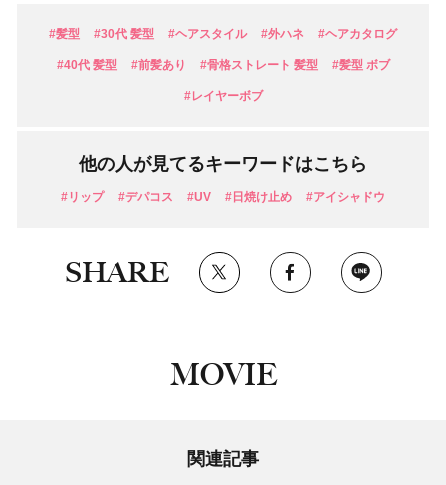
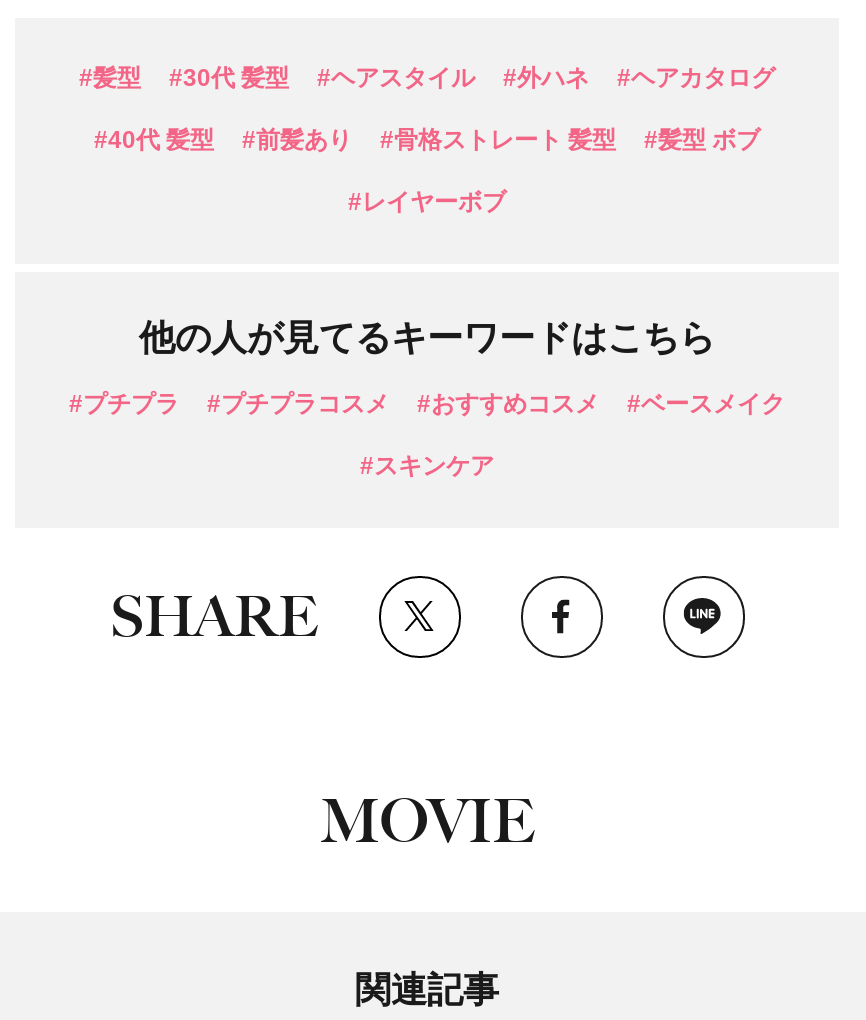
- #リップ
- #デパコス
- #UV
- #日焼け止め
- #アイシャドウ
+ #プチプラ
+ #プチプラコスメ
+ #おすすめコスメ
+ #ベースメイク
+ #スキンケア
